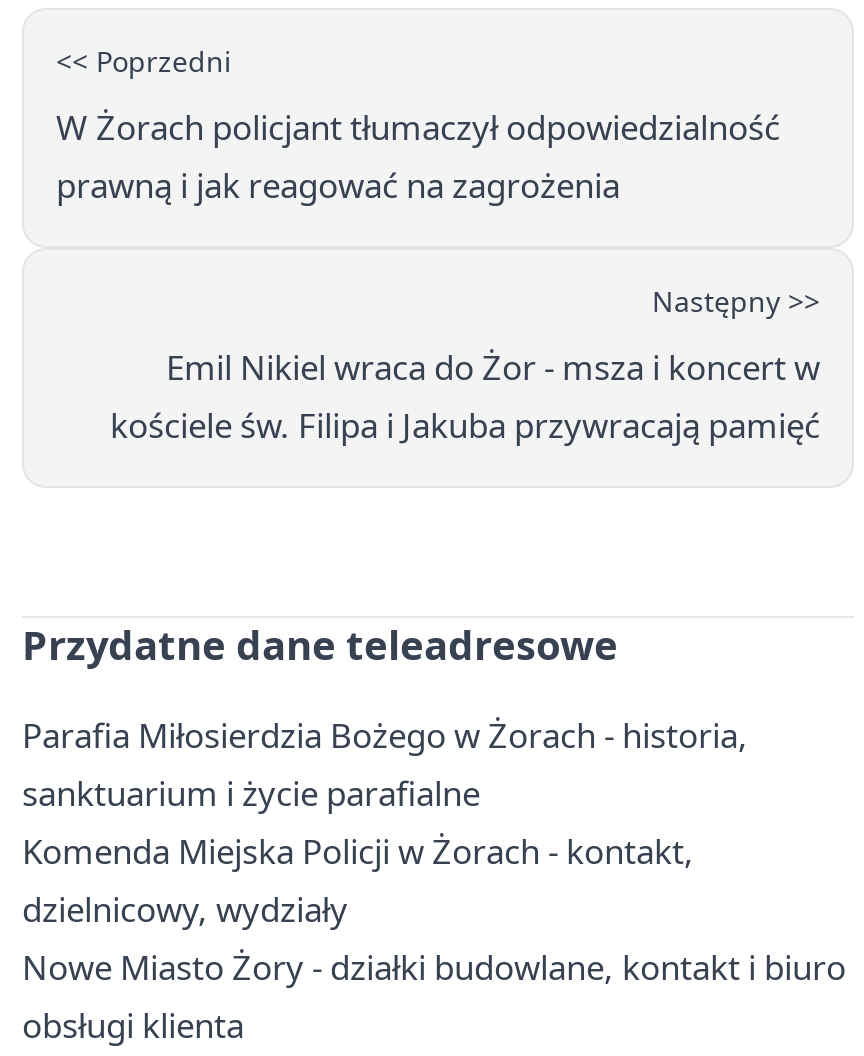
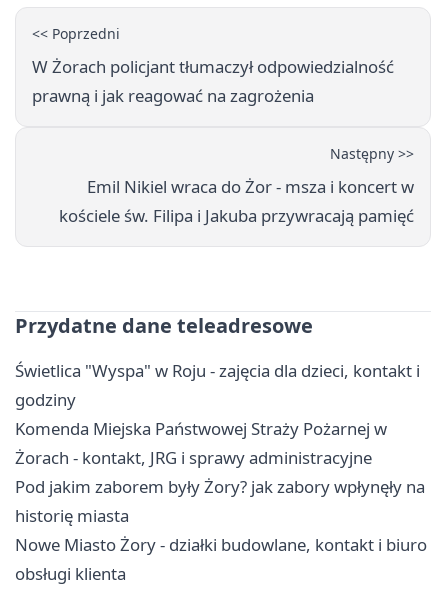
- Parafia Miłosierdzia Bożego w Żorach - historia,
- sanktuarium i życie parafialne
- Komenda Miejska Policji w Żorach - kontakt,
- dzielnicowy, wydziały
+ Świetlica "Wyspa" w Roju - zajęcia dla dzieci, kontakt i
+ godziny
+ Komenda Miejska Państwowej Straży Pożarnej w
+ Żorach - kontakt, JRG i sprawy administracyjne
+ Pod jakim zaborem były Żory? jak zabory wpłynęły na
+ historię miasta
